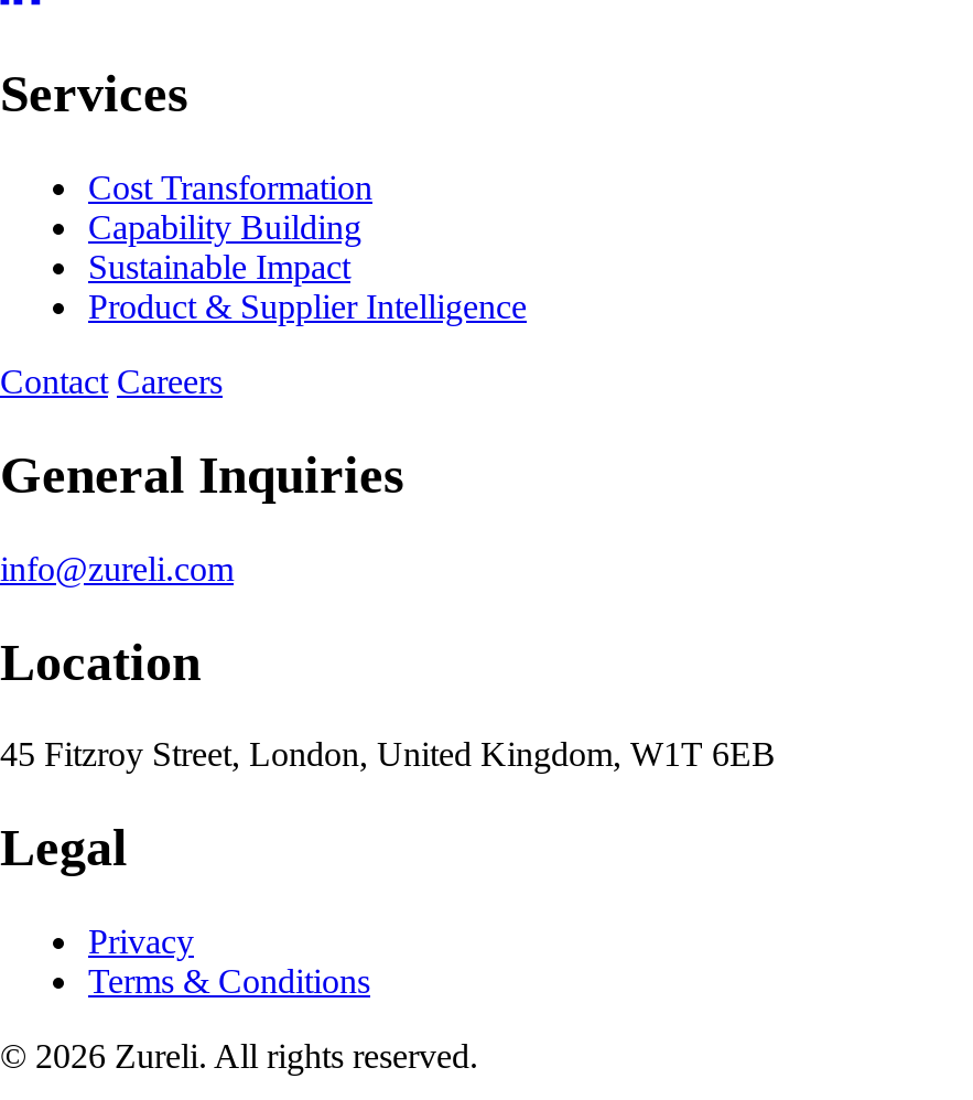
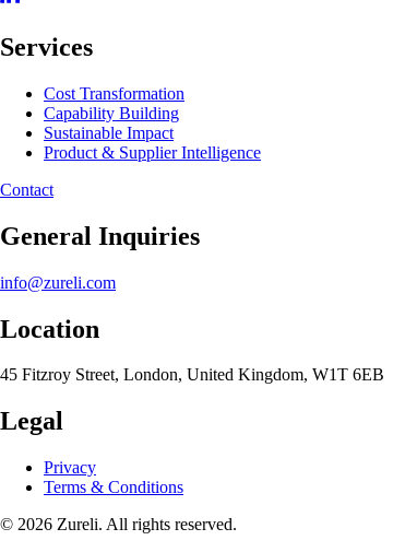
- Contact Careers
+ Contact
